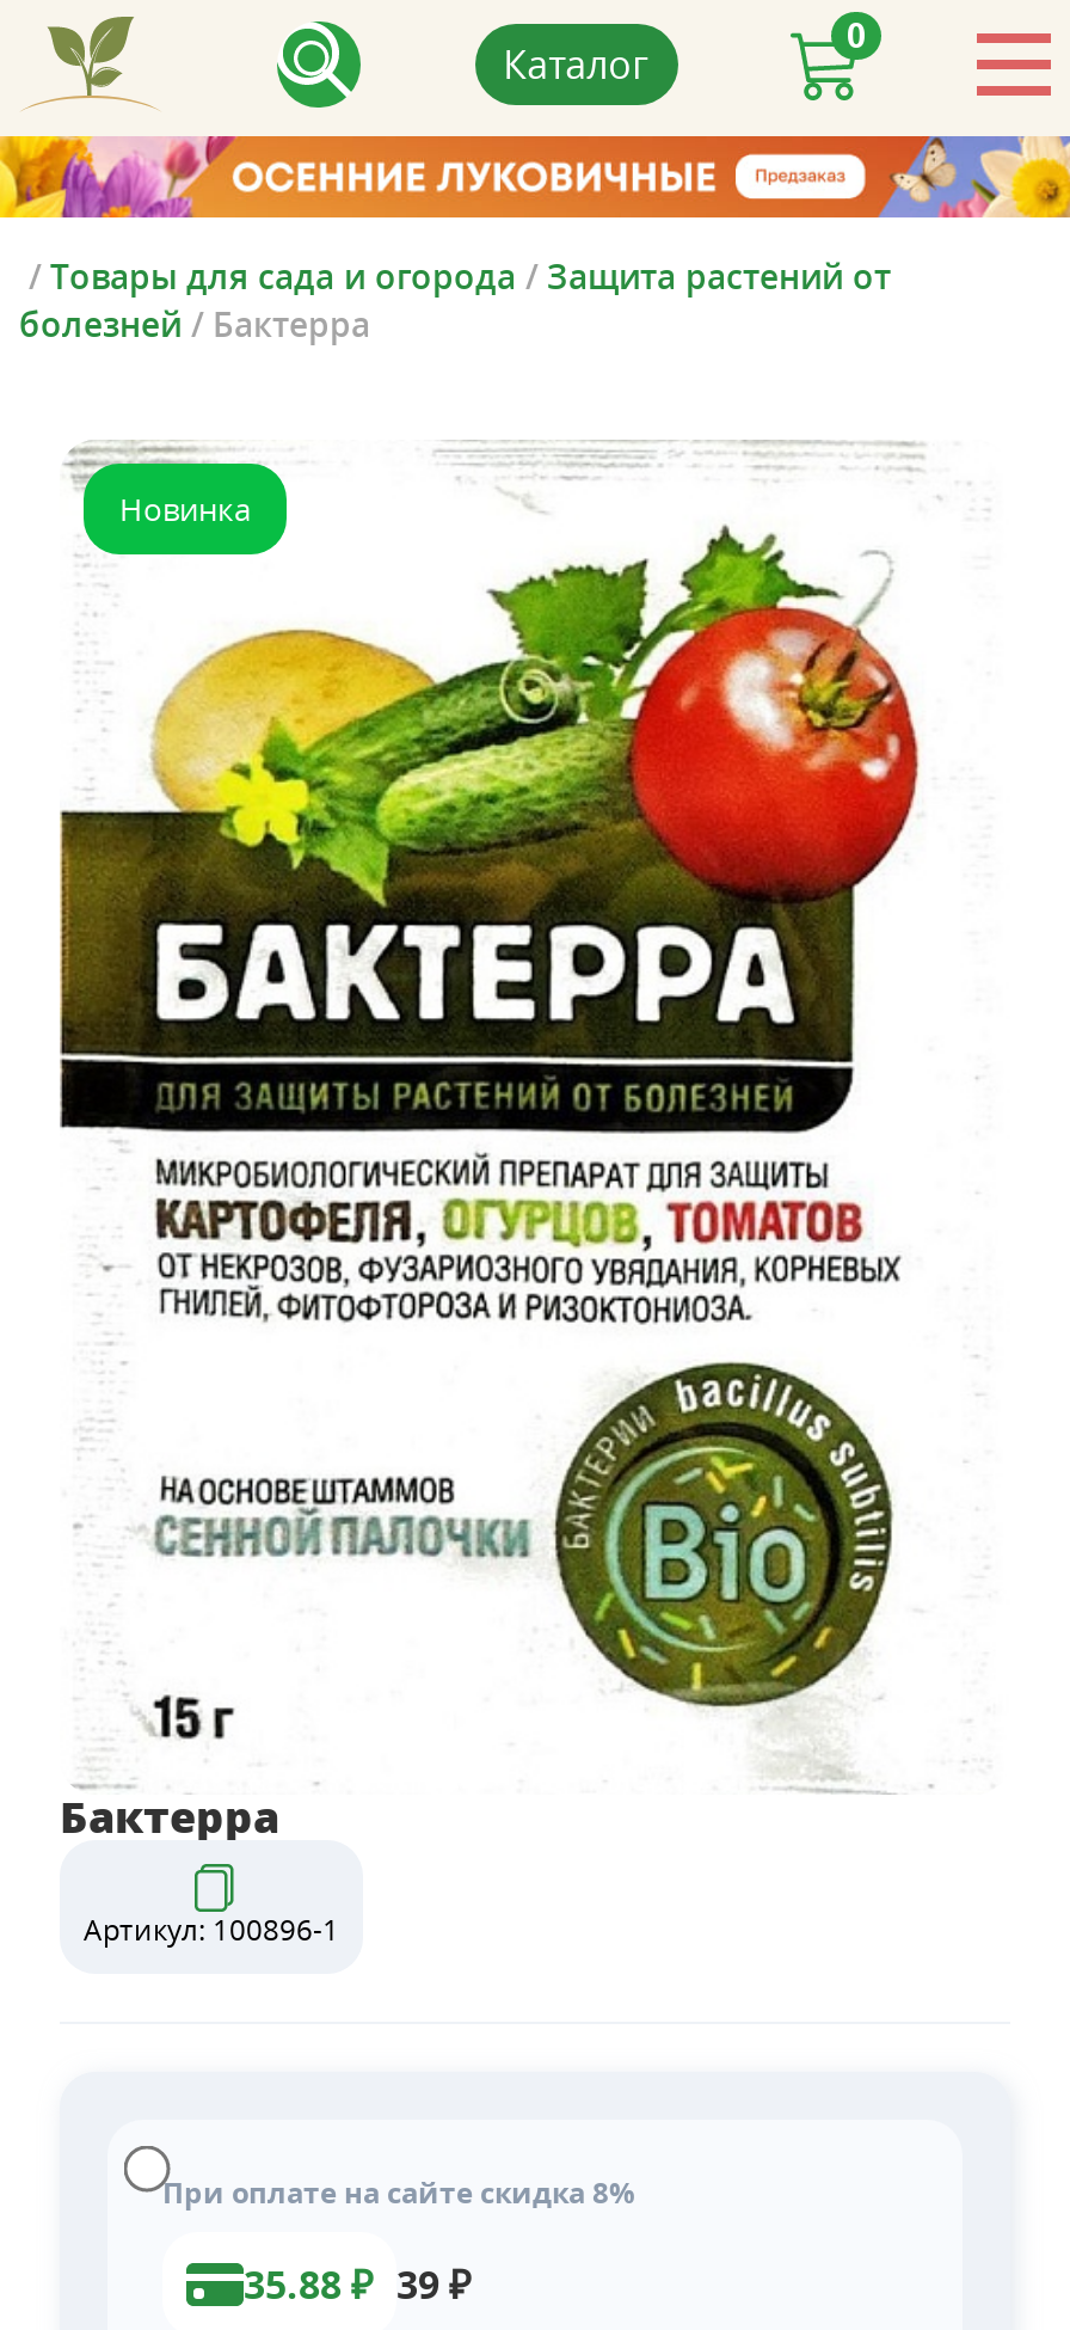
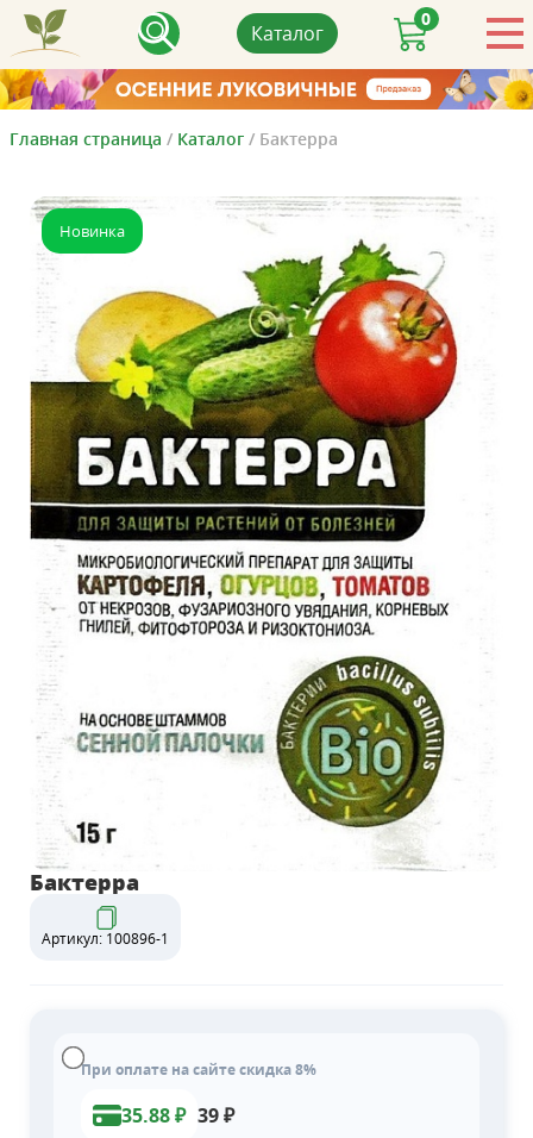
- / Товары для сада и огорода / Защита растений от
- болезней / Бактерра
+ Главная страница / Каталог / Бактерра
